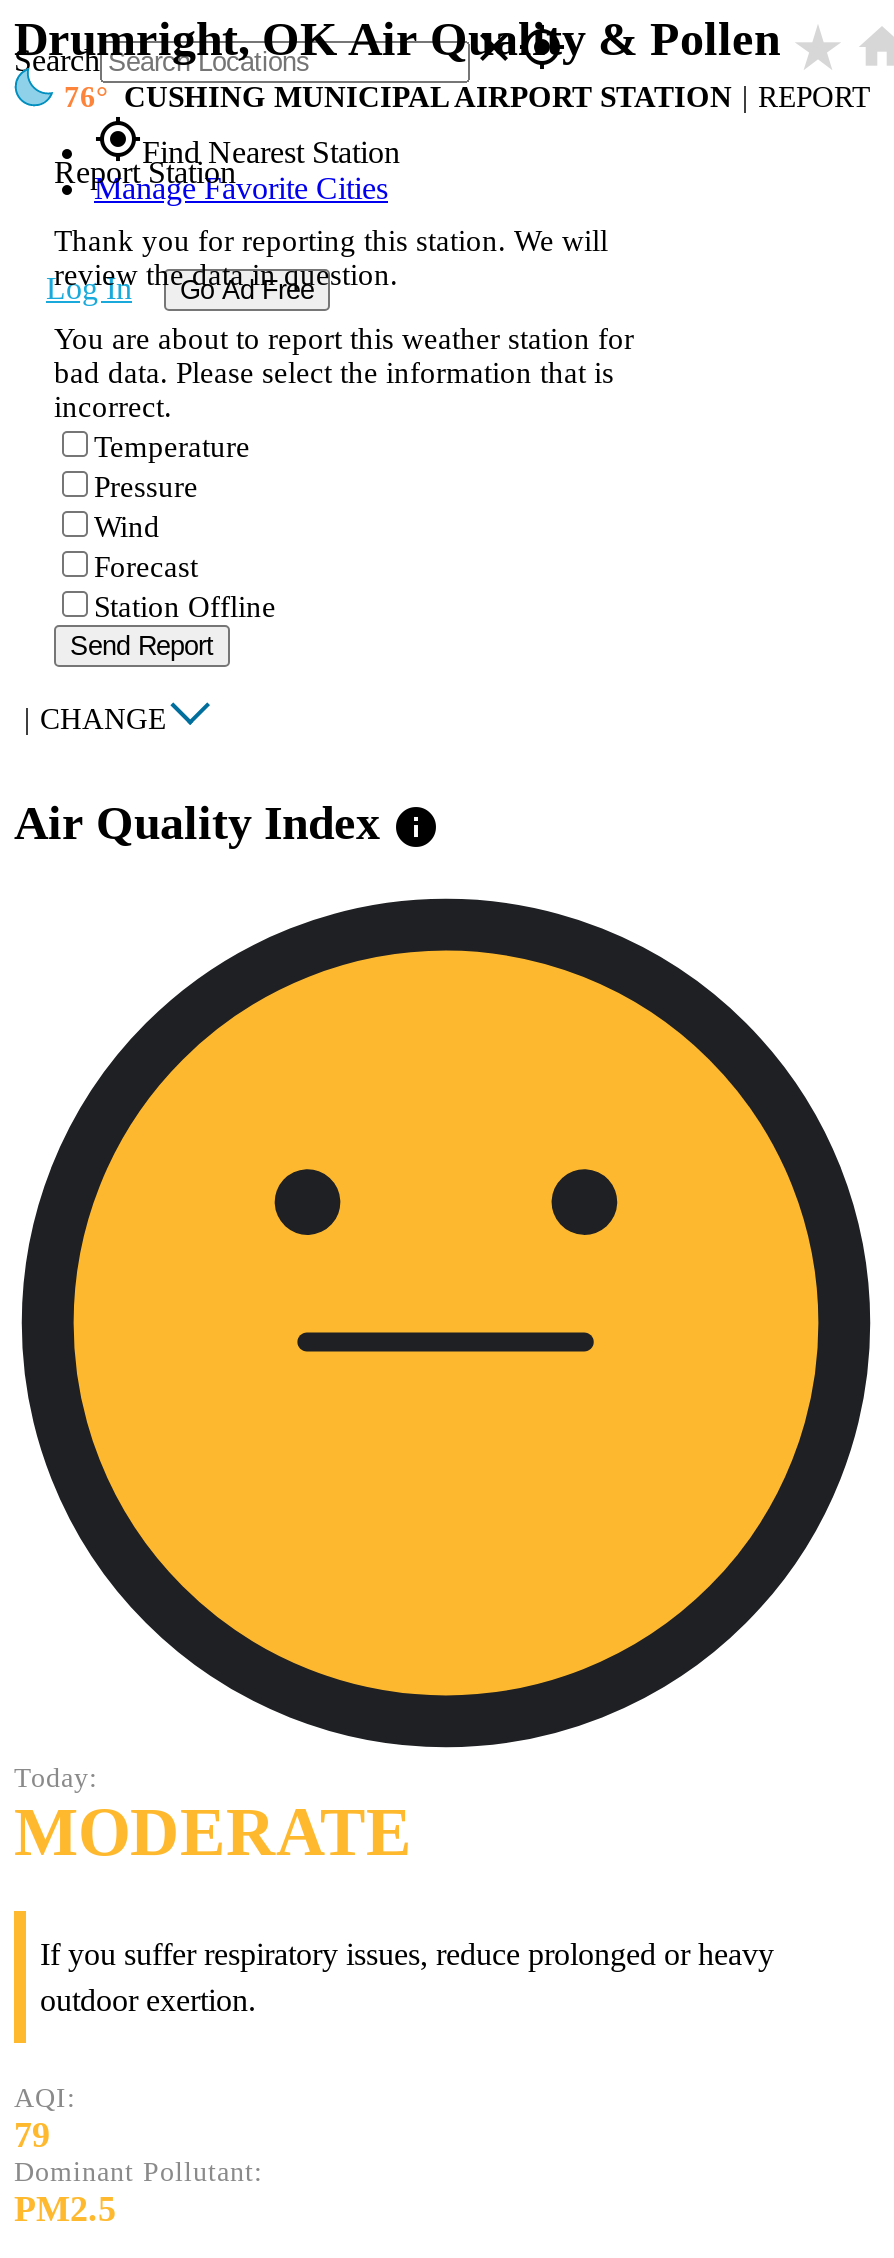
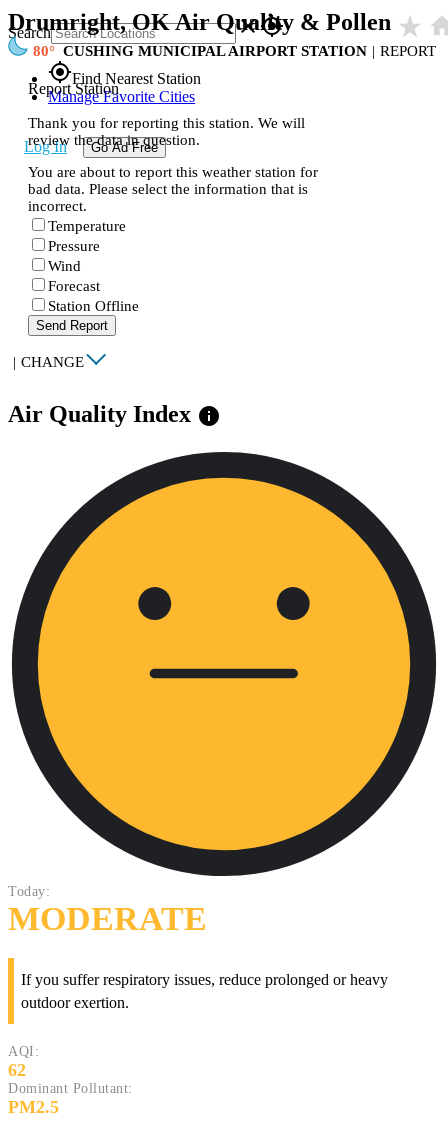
- 76
+ 80

- 79
+ 62
